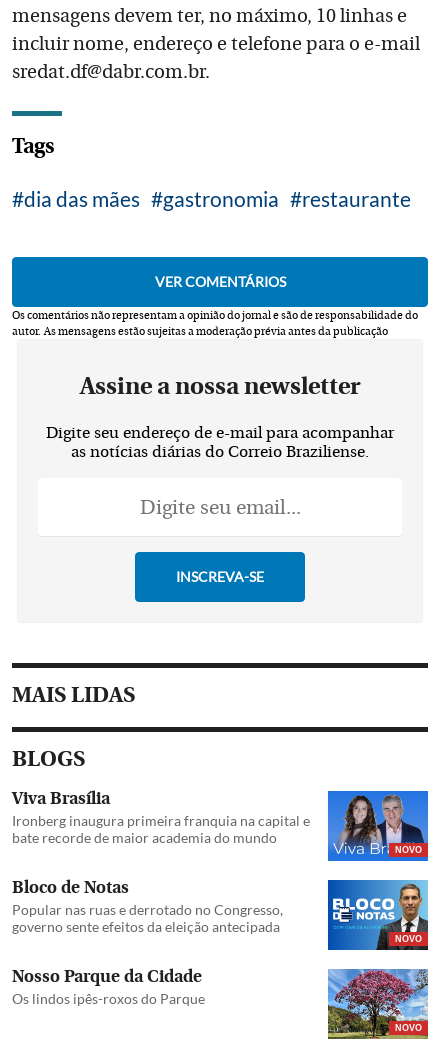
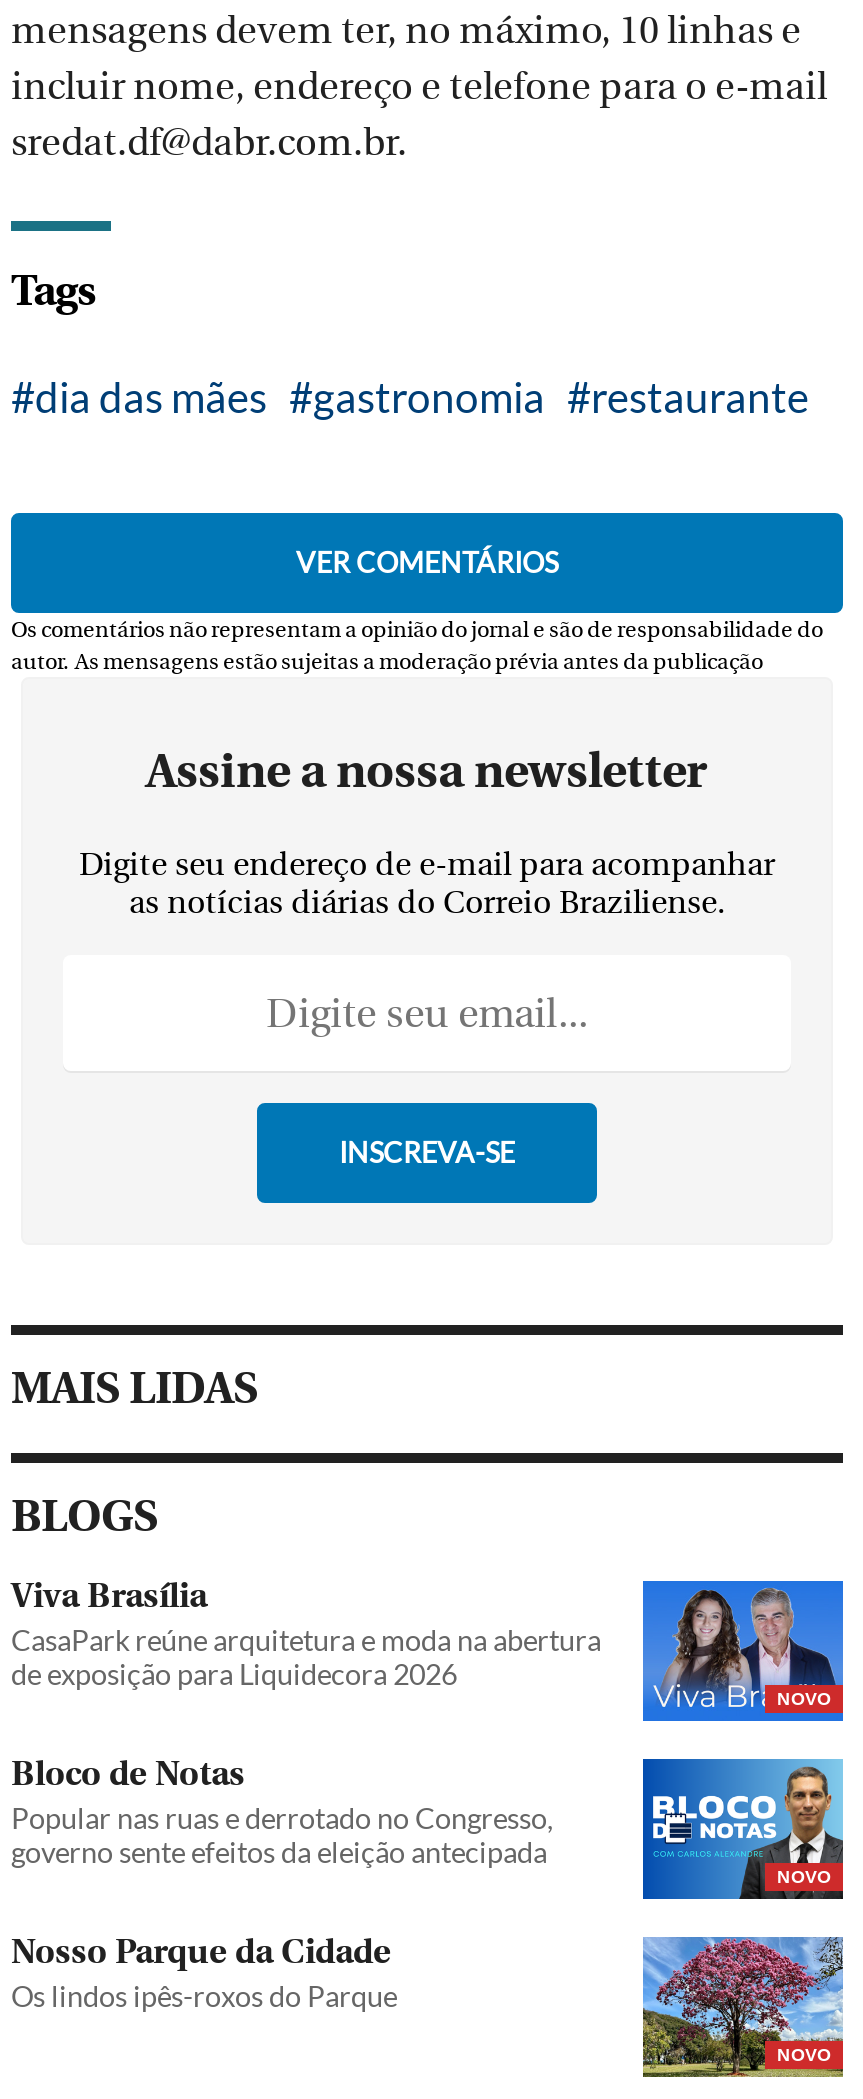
- Ironberg inaugura primeira franquia na capital e
- bate recorde de maior academia do mundo
+ CasaPark reúne arquitetura e moda na abertura
+ de exposição para Liquidecora 2026
